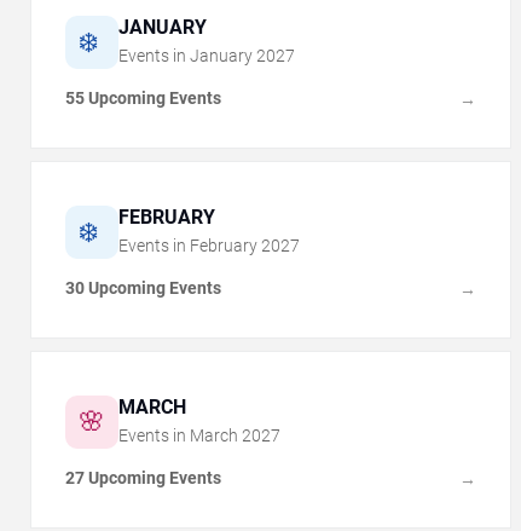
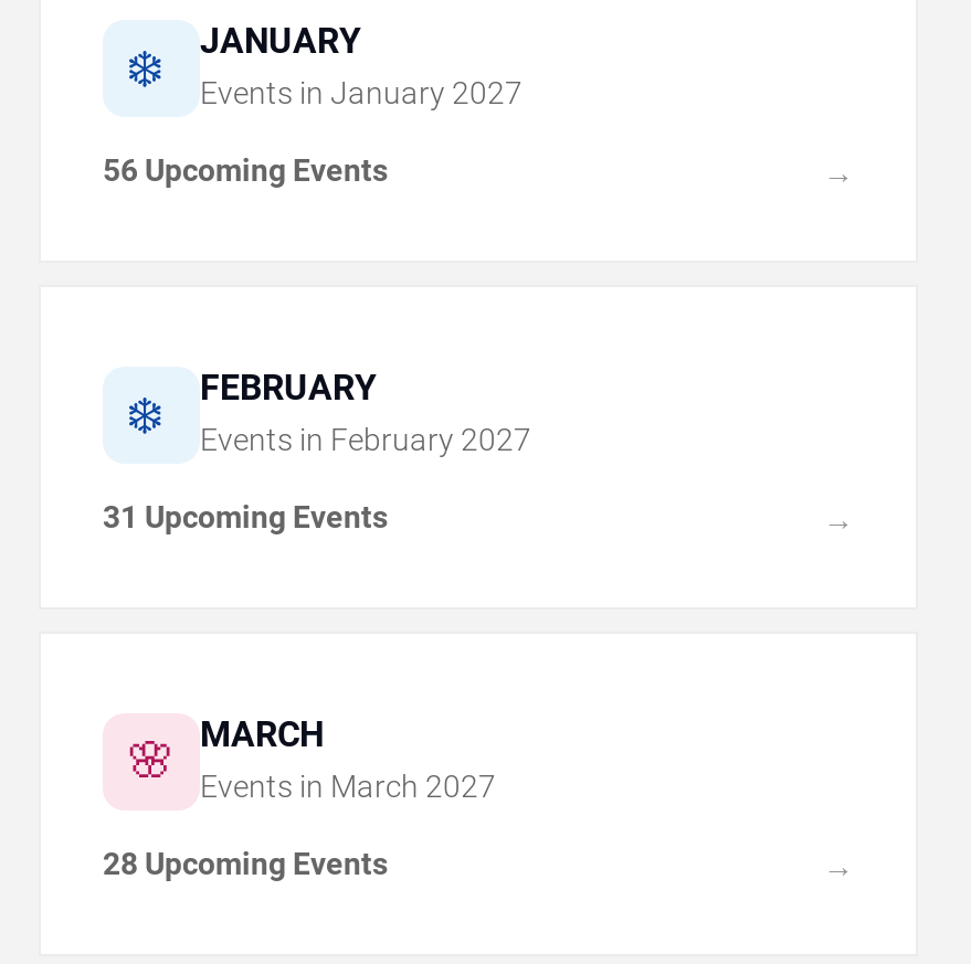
- 55 Upcoming Events
+ 56 Upcoming Events

- 30 Upcoming Events
+ 31 Upcoming Events

- 27 Upcoming Events
+ 28 Upcoming Events
